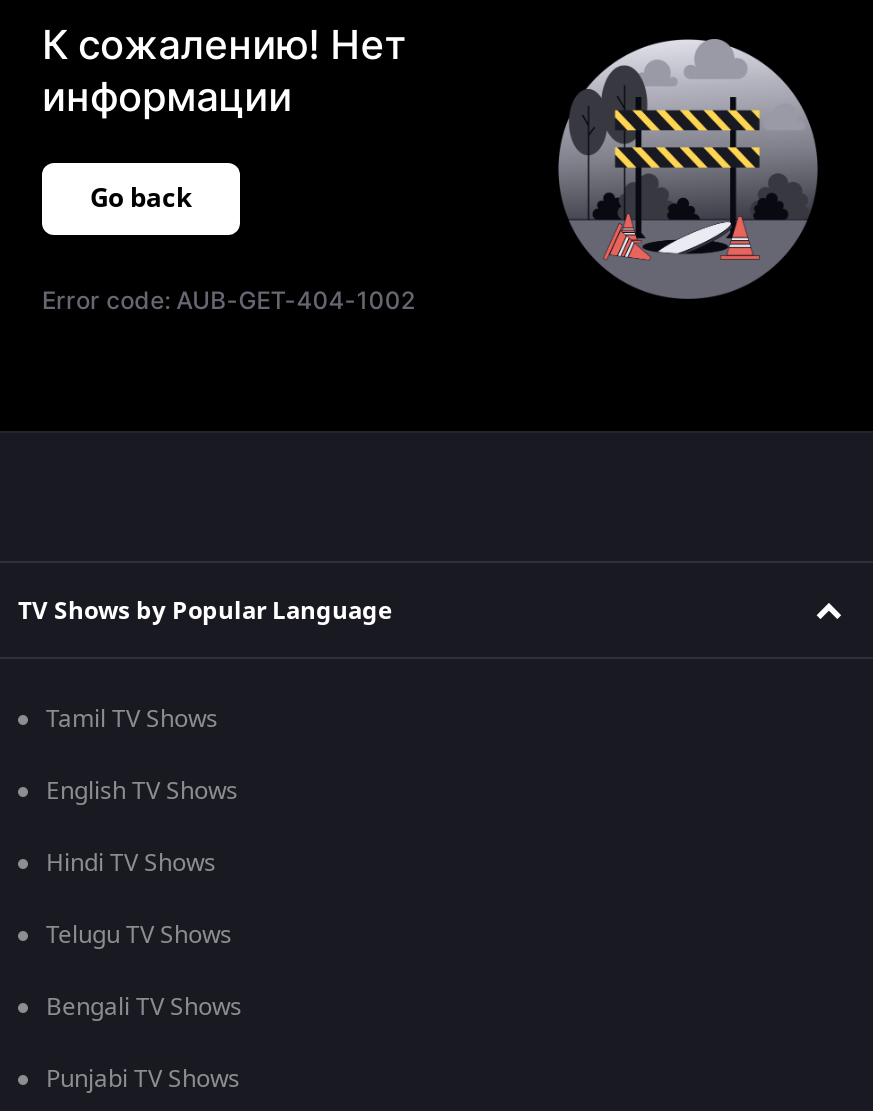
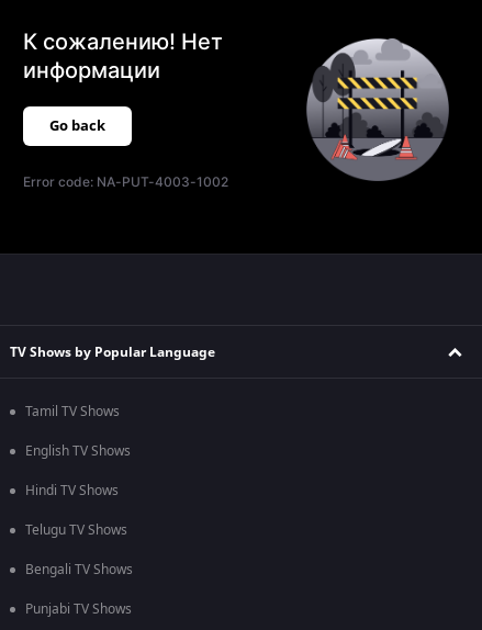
- Error code: AUB-GET-404-1002
+ Error code: NA-PUT-4003-1002
